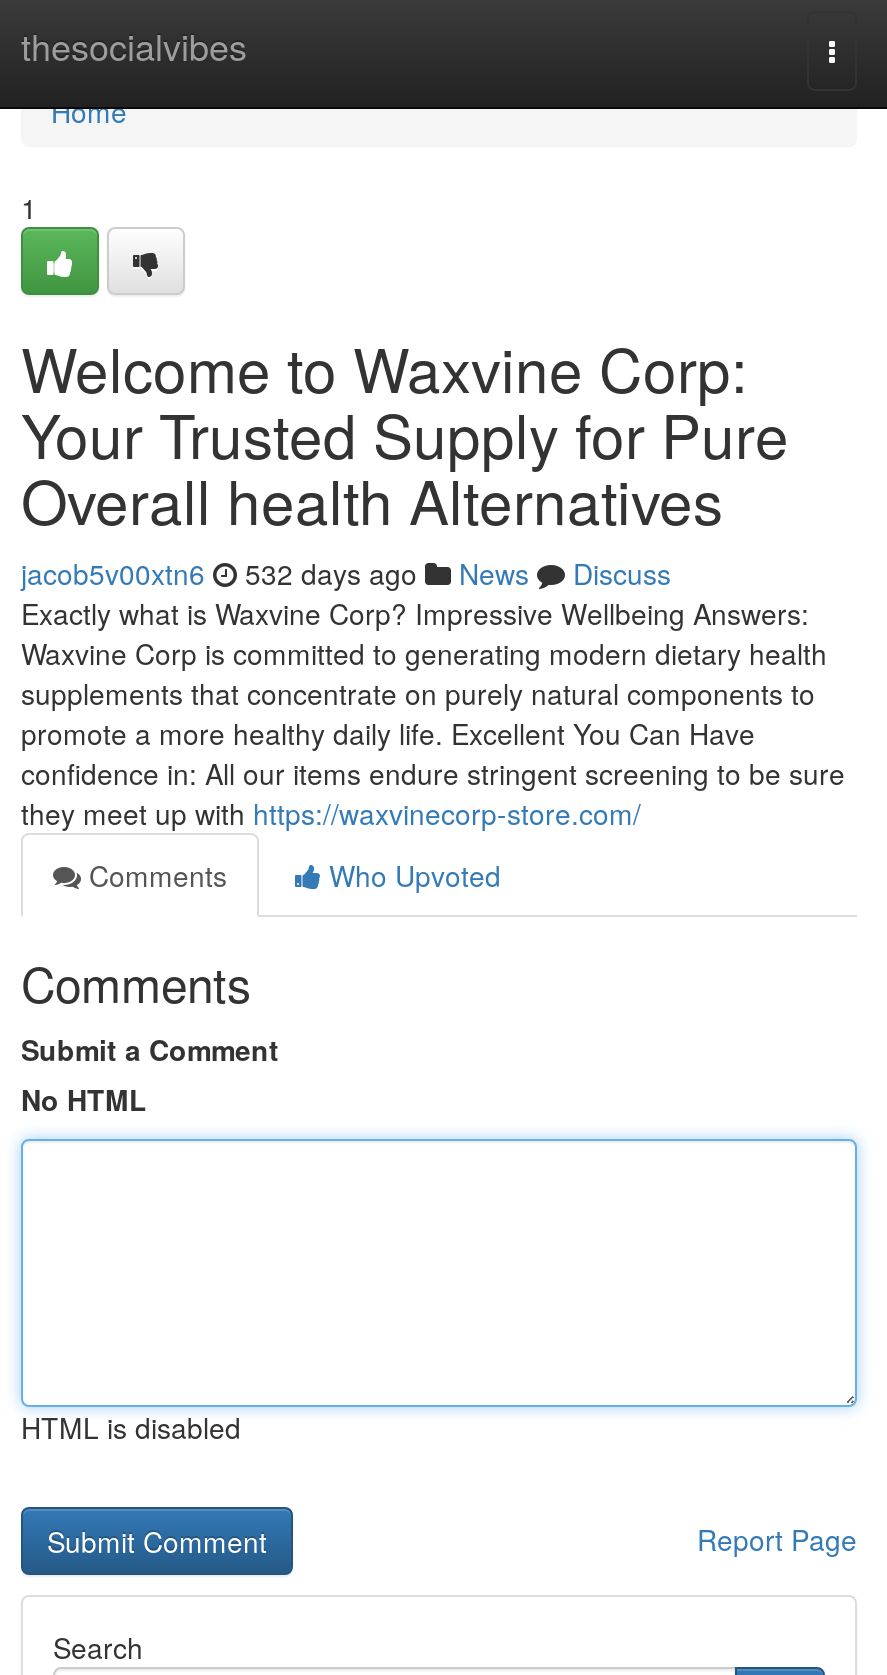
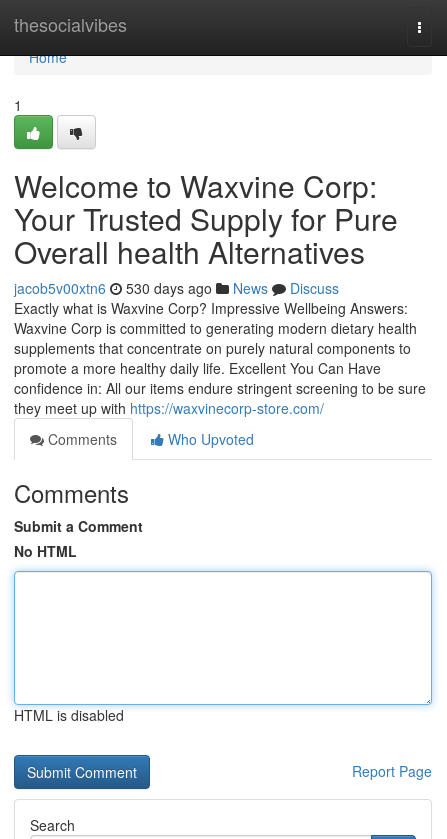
- jacob5v00xtn6 532 days ago News Discuss
+ jacob5v00xtn6 530 days ago News Discuss
